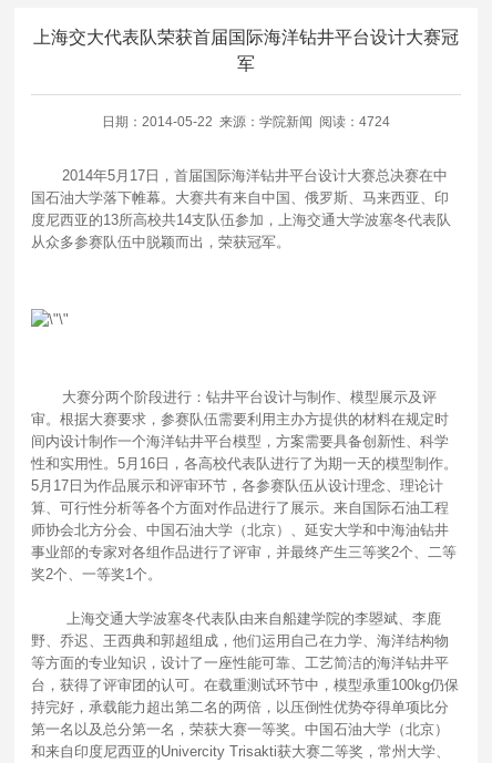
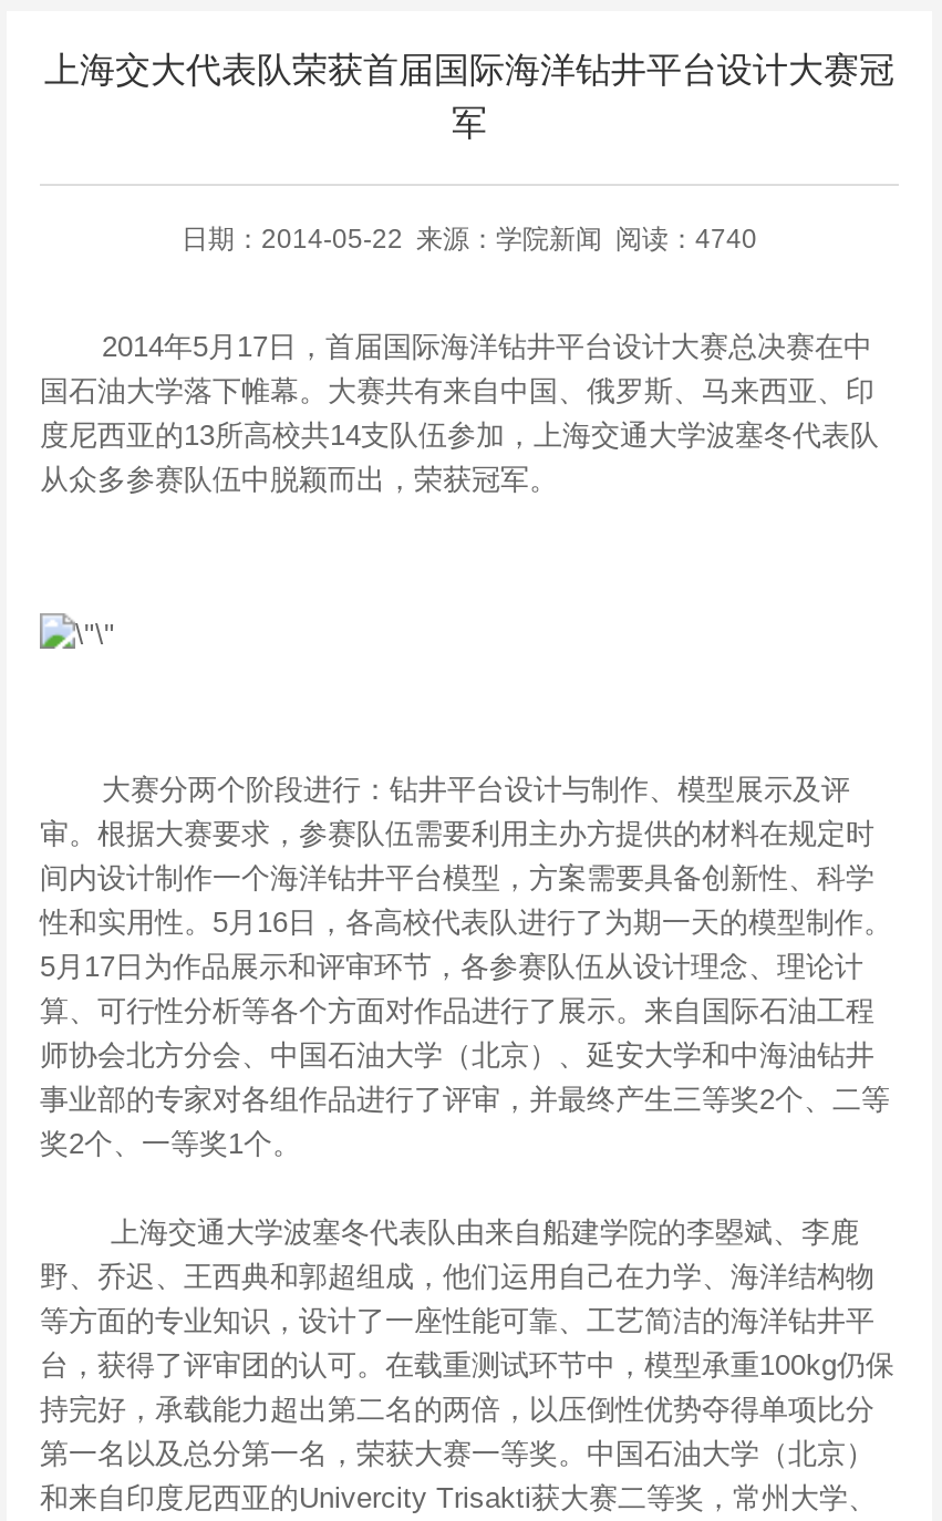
- 日期：2014-05-22 来源：学院新闻 阅读：4724
+ 日期：2014-05-22 来源：学院新闻 阅读：4740
